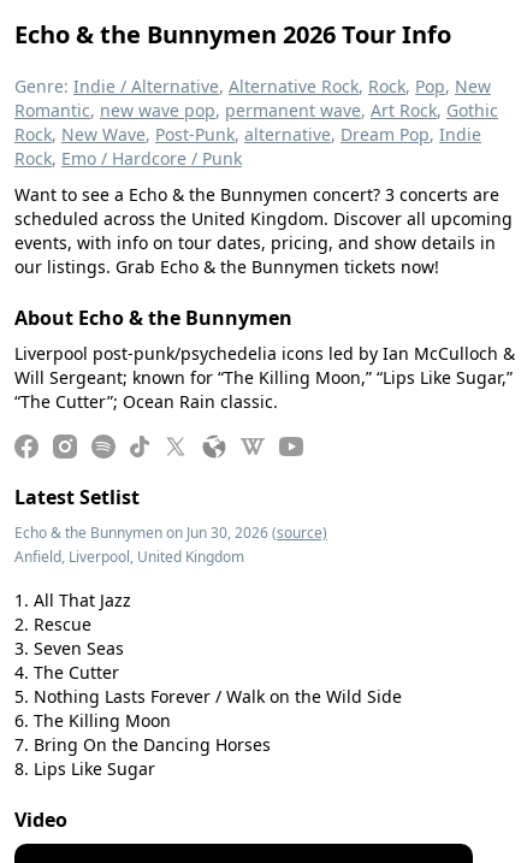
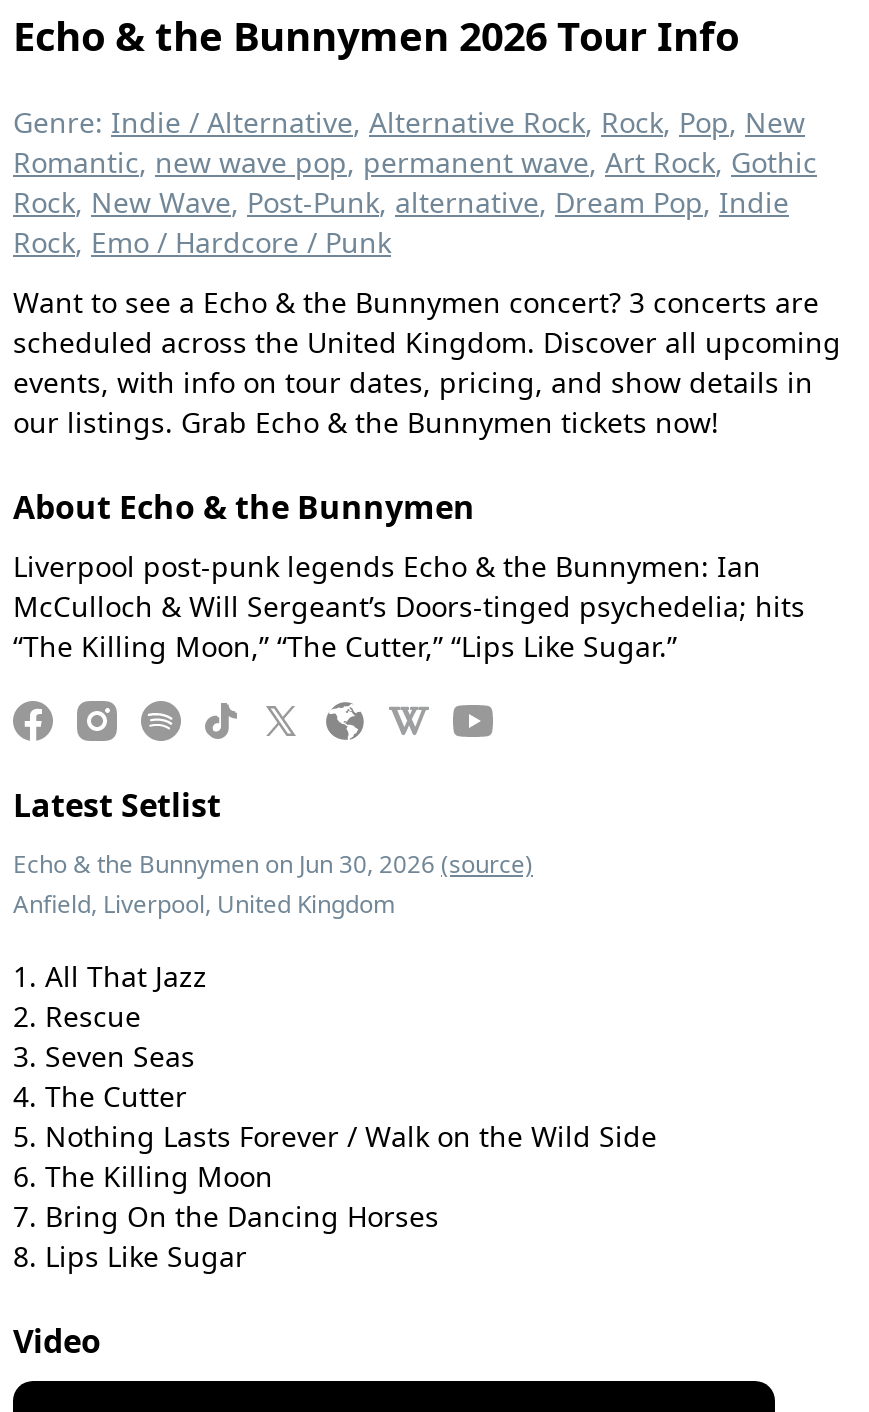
- Liverpool post‑punk/psychedelia icons led by Ian McCulloch &
- Will Sergeant; known for “The Killing Moon,” “Lips Like Sugar,”
- “The Cutter”; Ocean Rain classic.
+ Liverpool post-punk legends Echo & the Bunnymen: Ian
+ McCulloch & Will Sergeant’s Doors-tinged psychedelia; hits
+ “The Killing Moon,” “The Cutter,” “Lips Like Sugar.”
